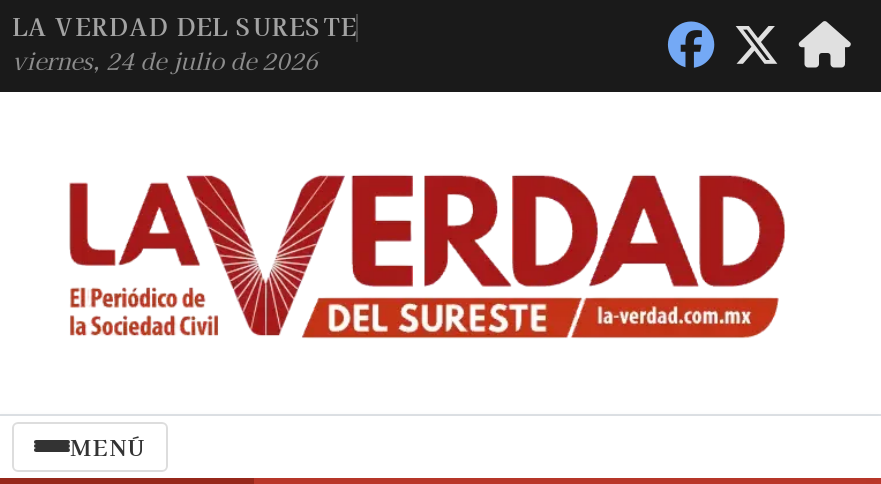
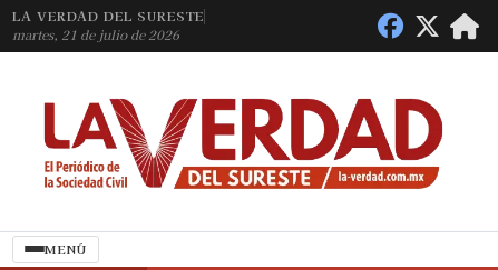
- viernes, 24 de julio de 2026
+ martes, 21 de julio de 2026
